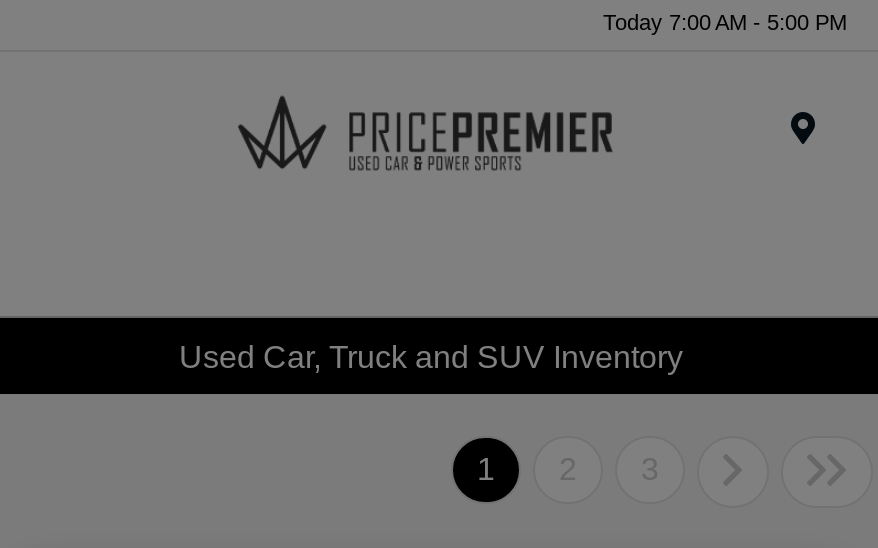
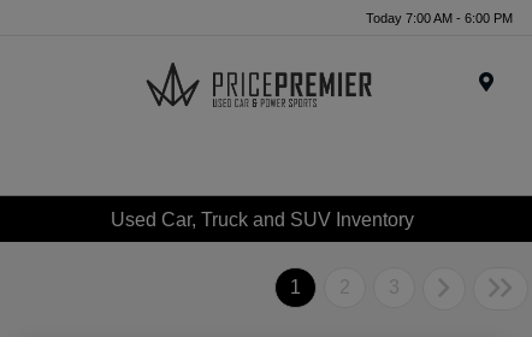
- Today 7:00 AM - 5:00 PM
+ Today 7:00 AM - 6:00 PM
